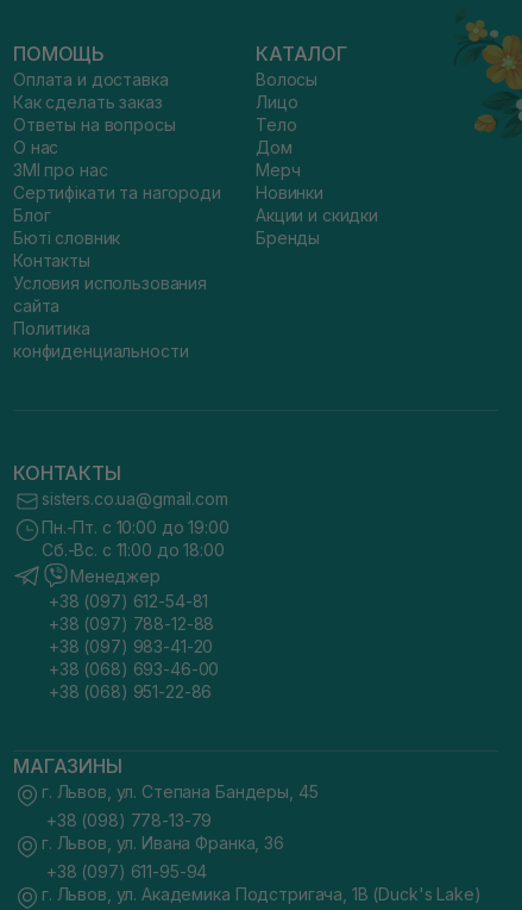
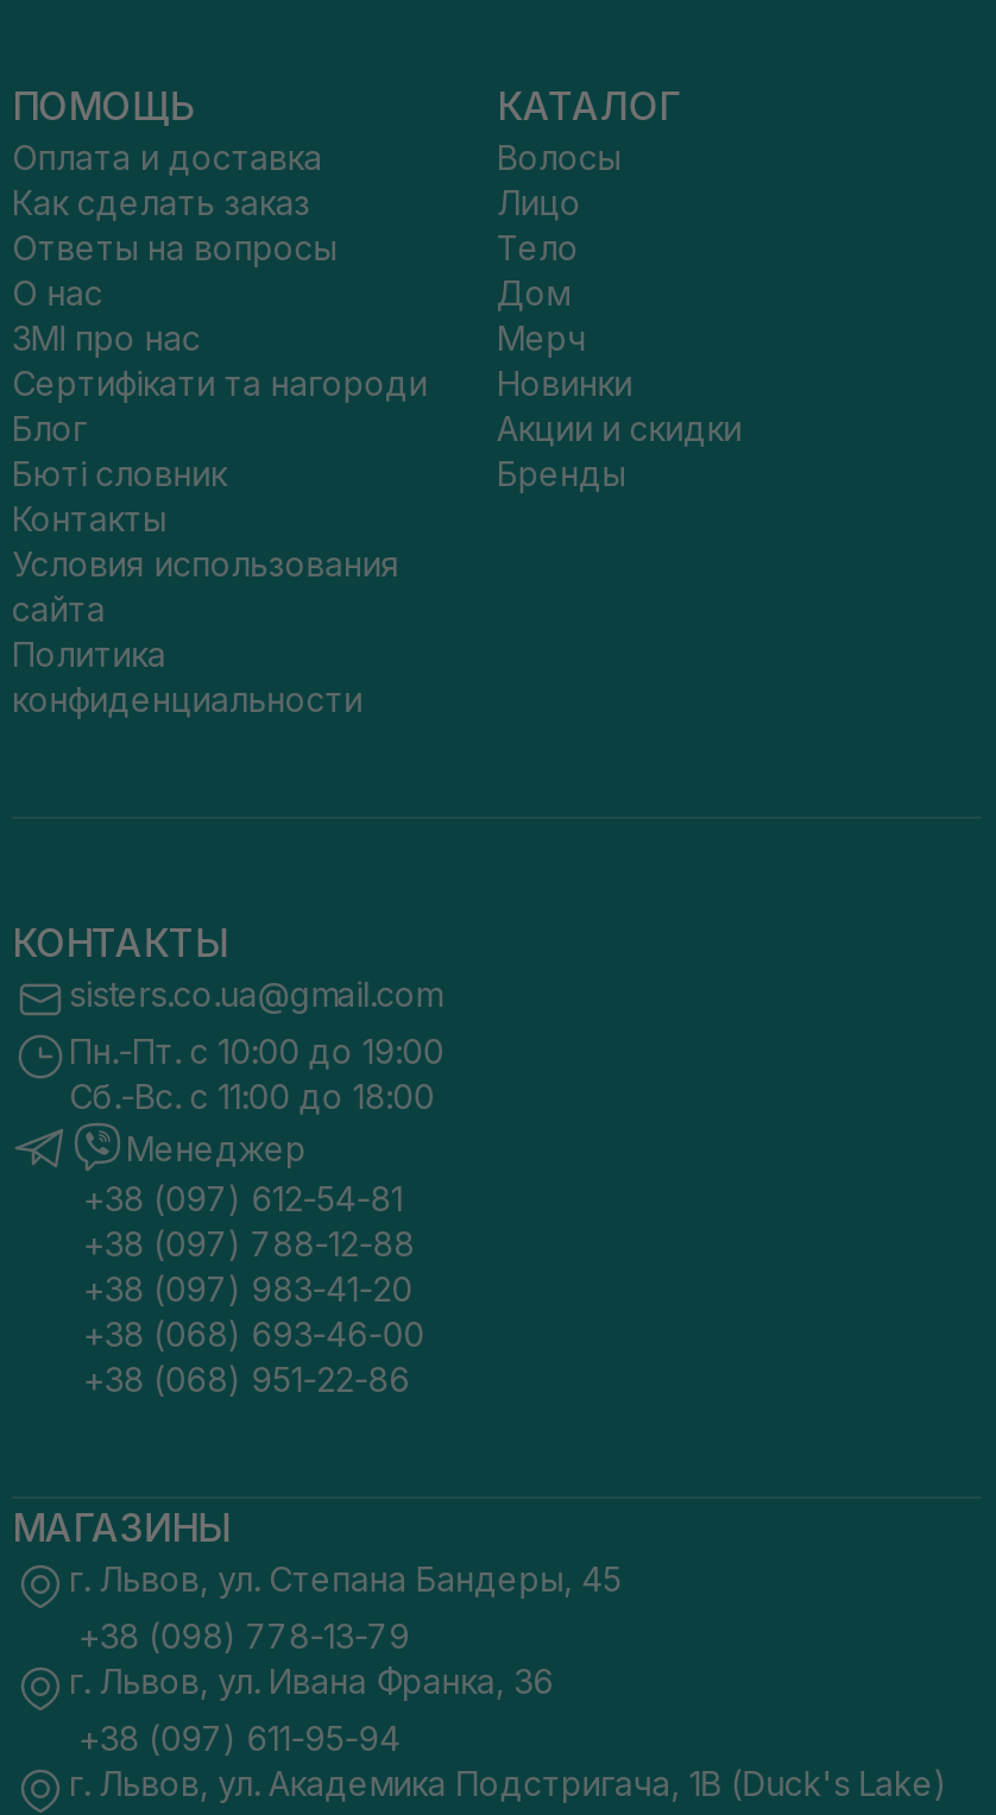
- [image]
